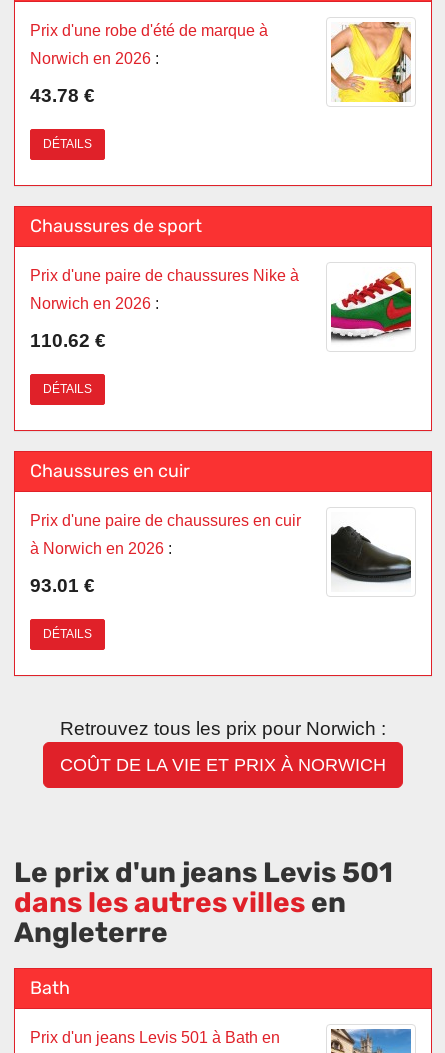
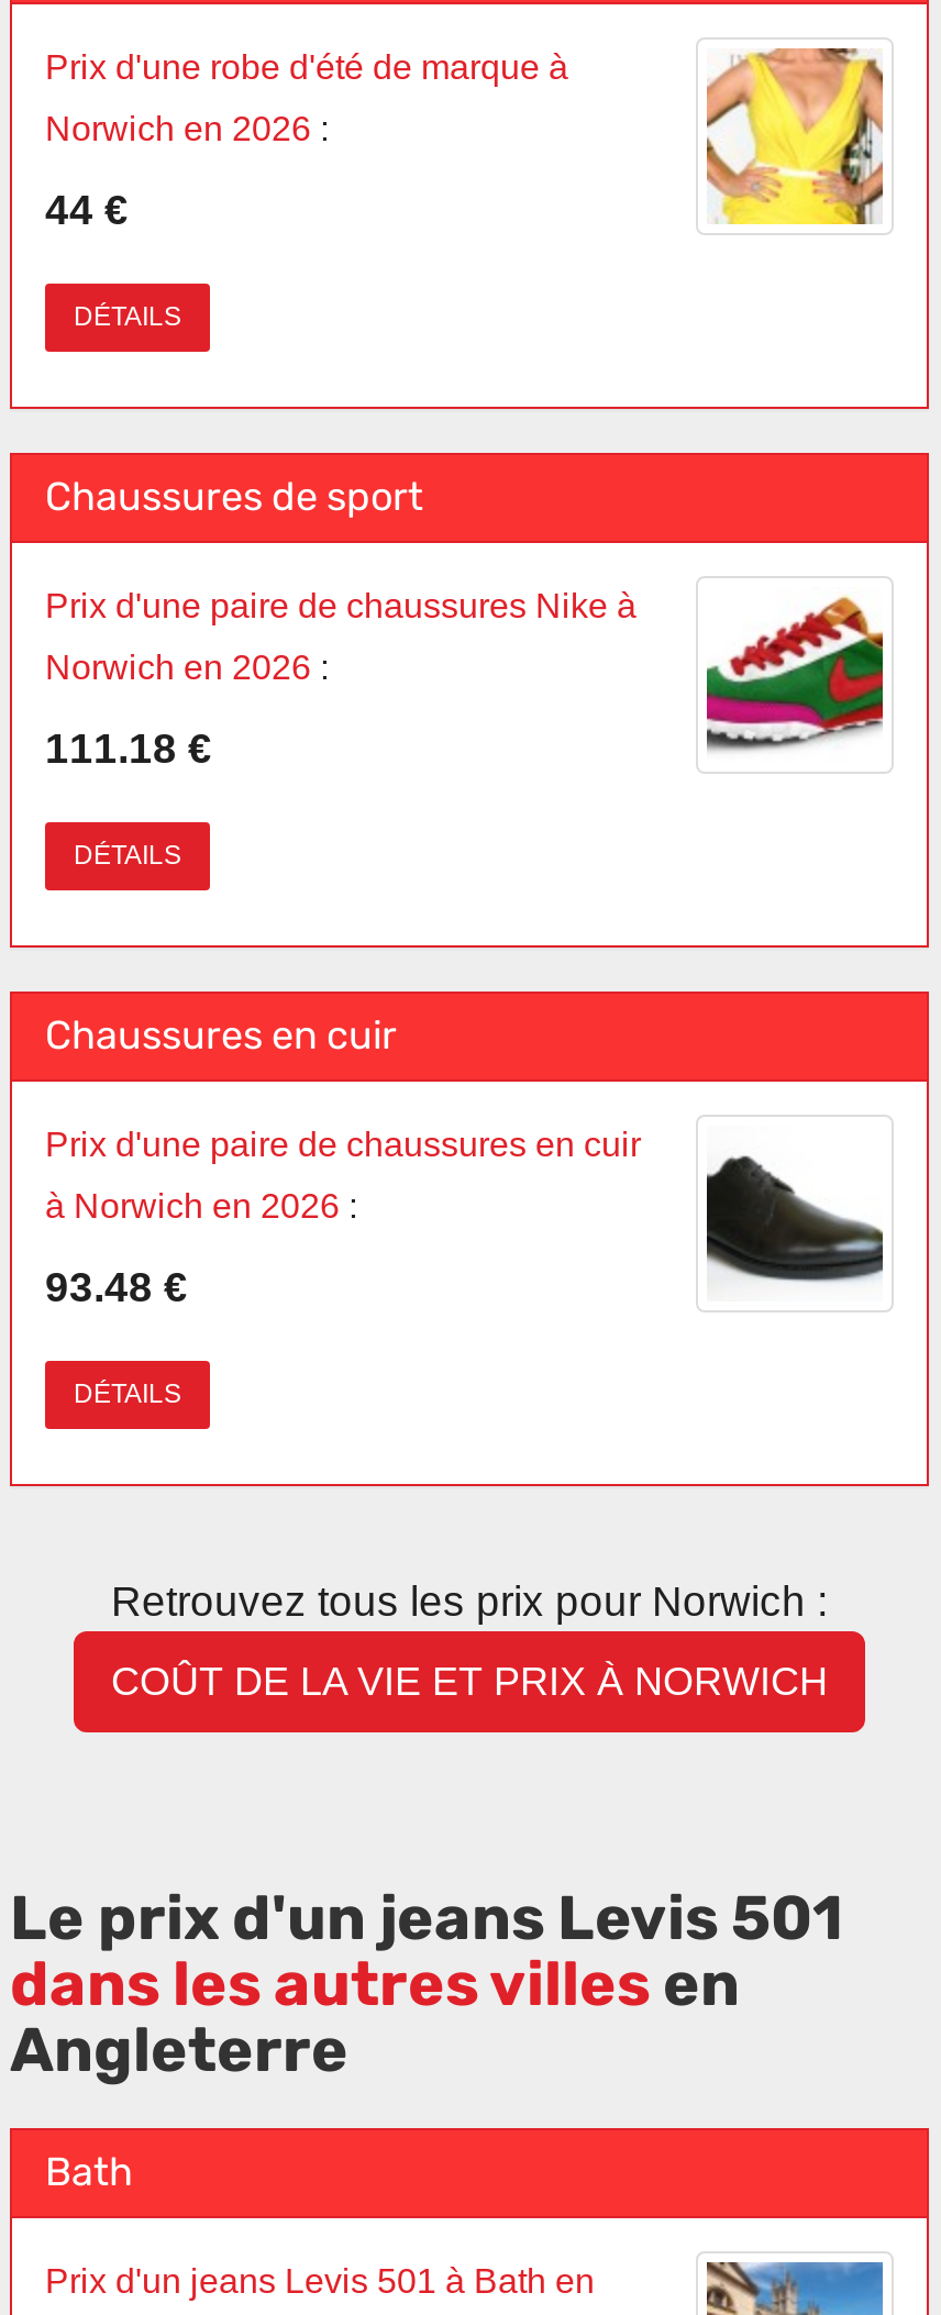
- 43.78 €
+ 44 €

- 110.62 €
+ 111.18 €

- 93.01 €
+ 93.48 €
